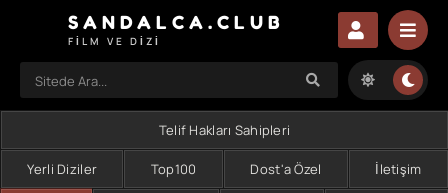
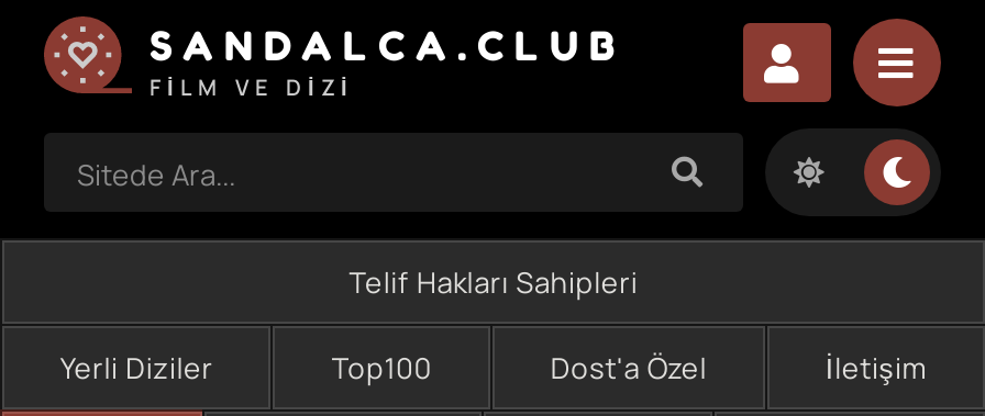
+ [image]
